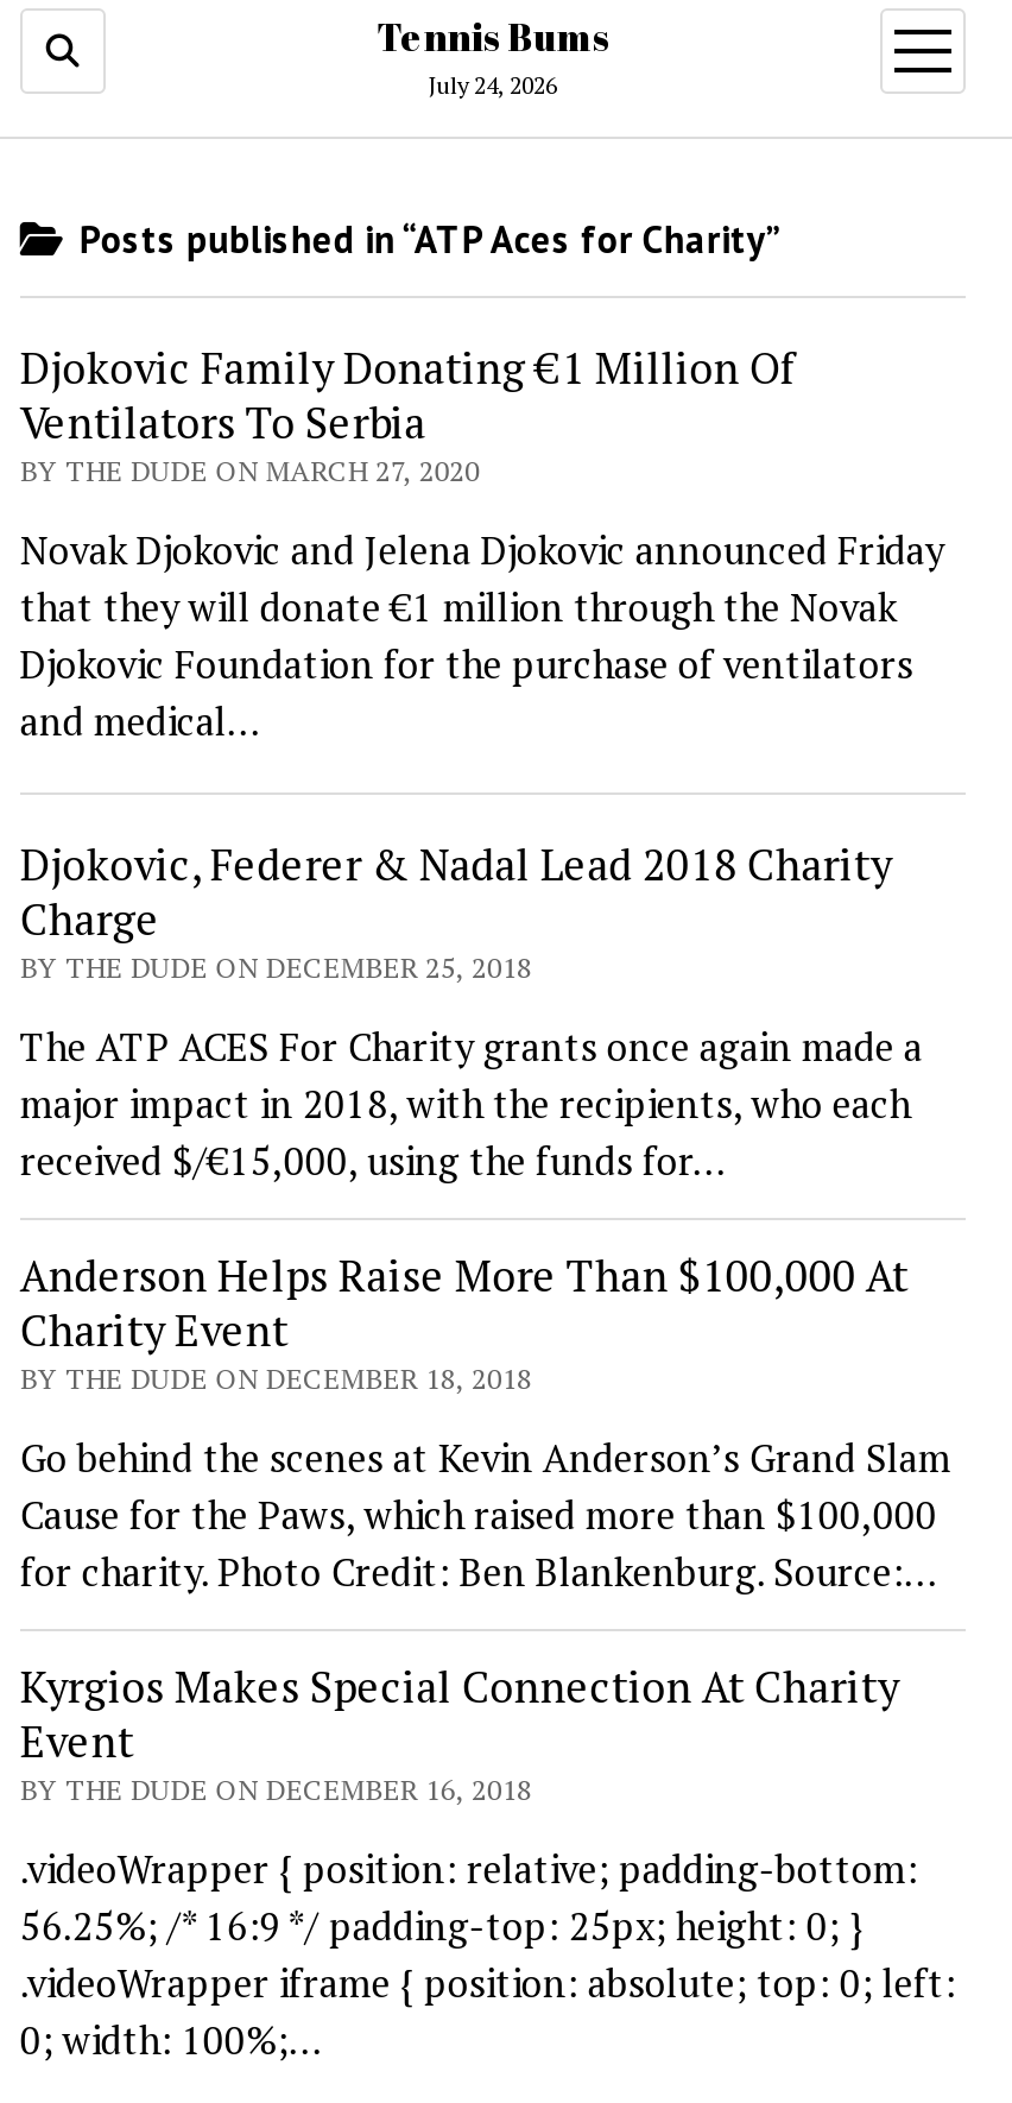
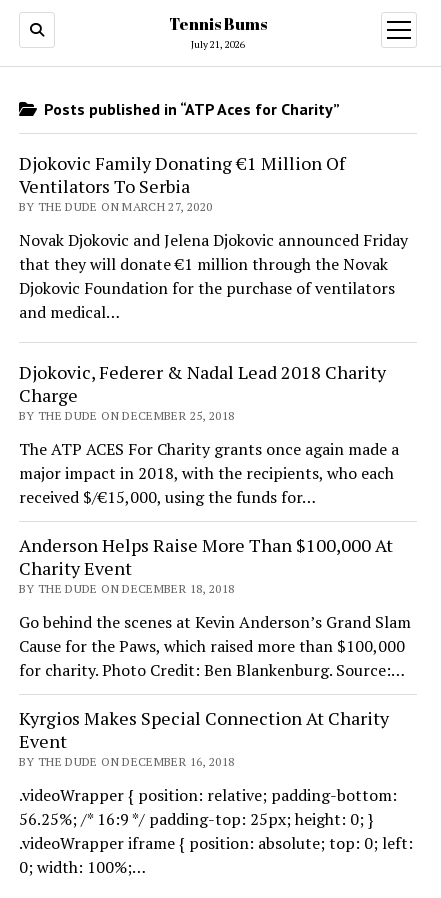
- July 24, 2026
+ July 21, 2026
